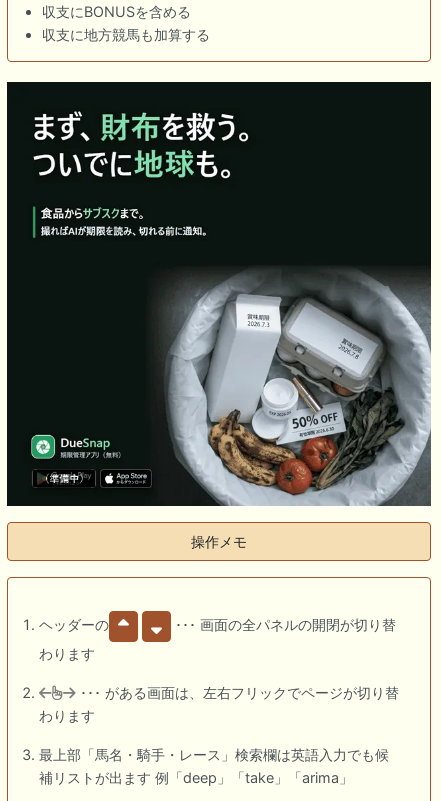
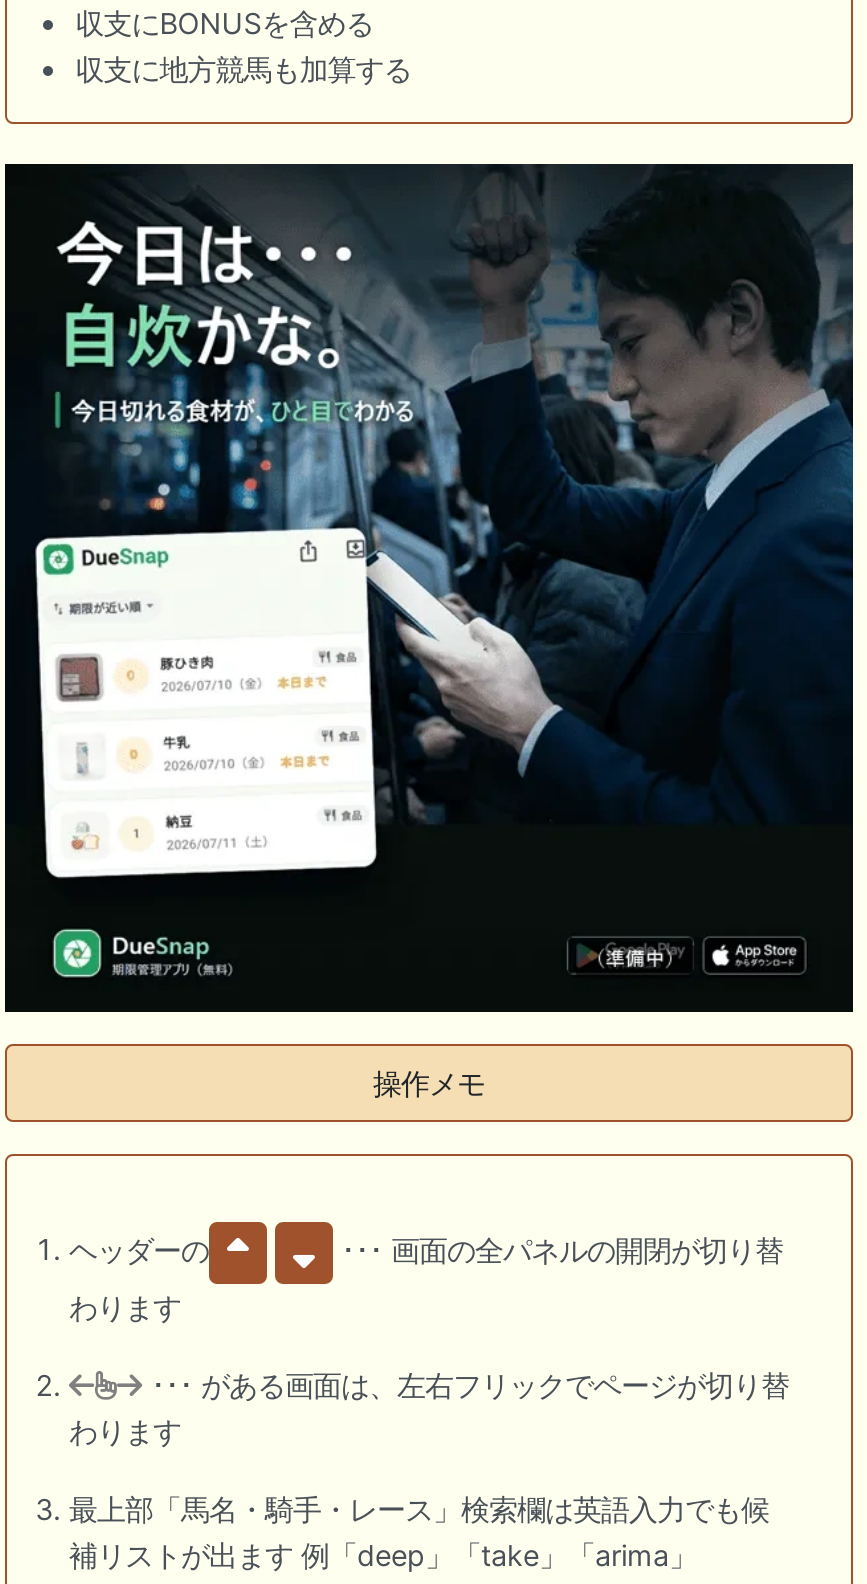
- [image]
+ [image]
